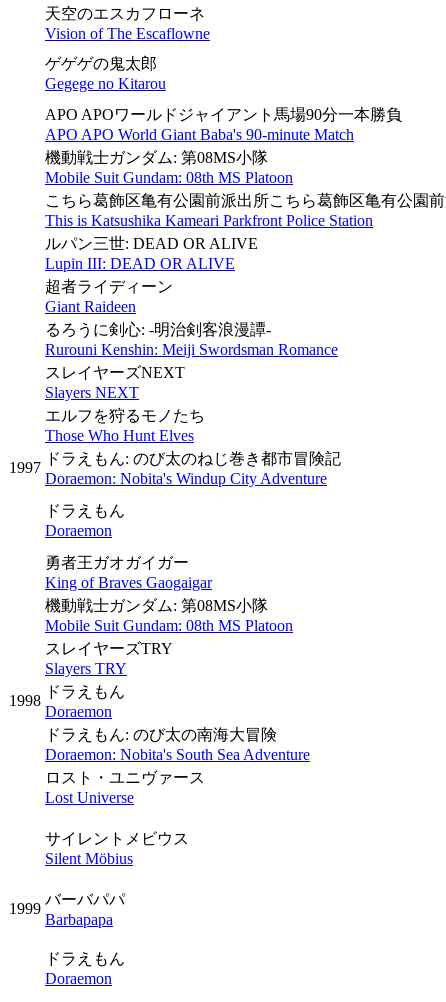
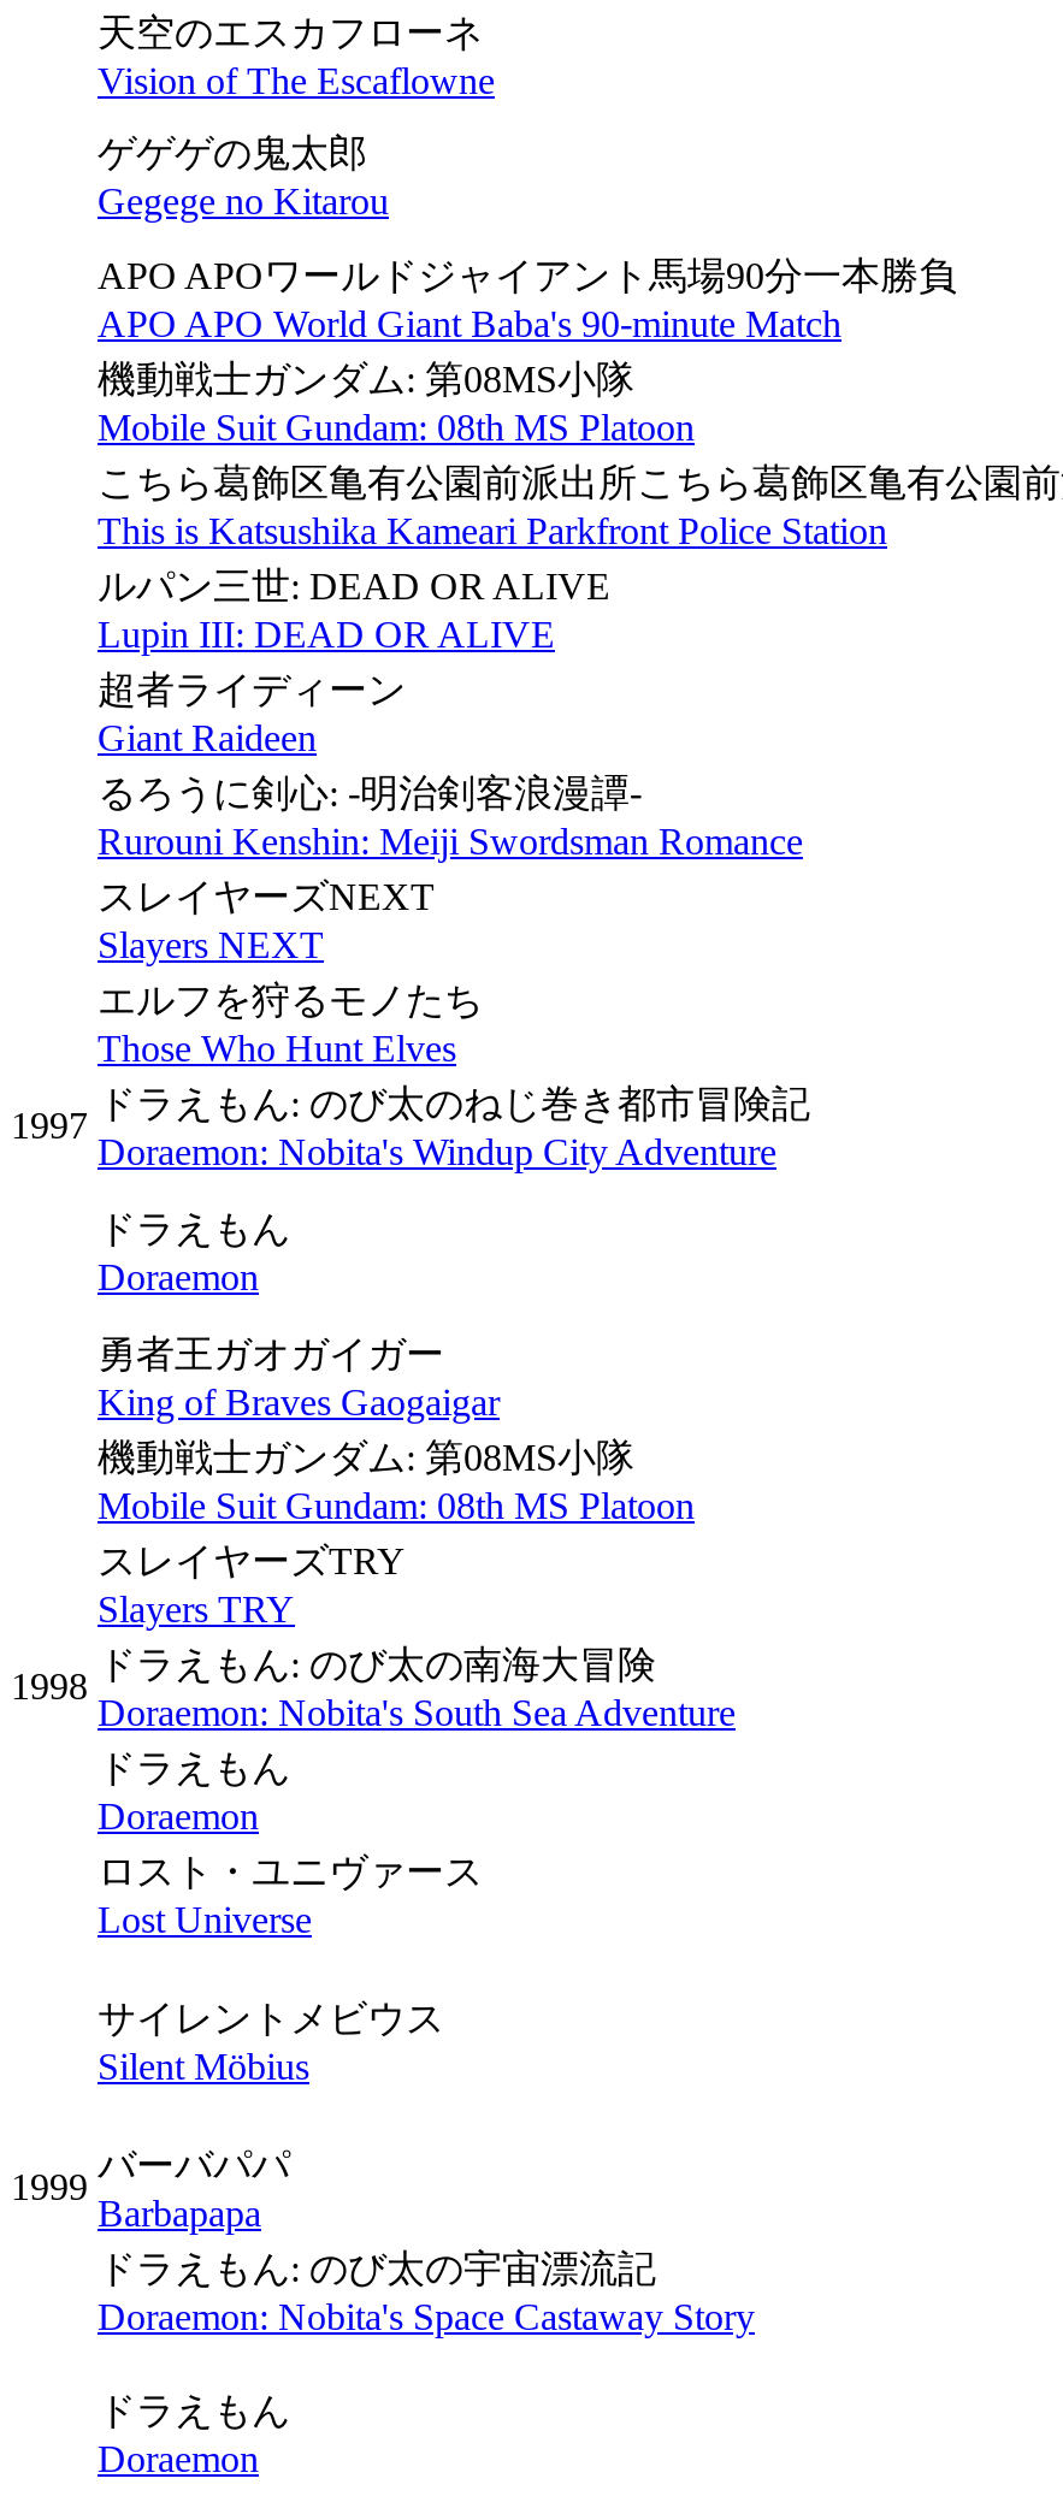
moved up: ドラえもん: のび太の南海大冒険 | Doraemon: Nobita's South Sea Adventure

+ ドラえもん: のび太の宇宙漂流記
+ Doraemon: Nobita's Space Castaway Story
